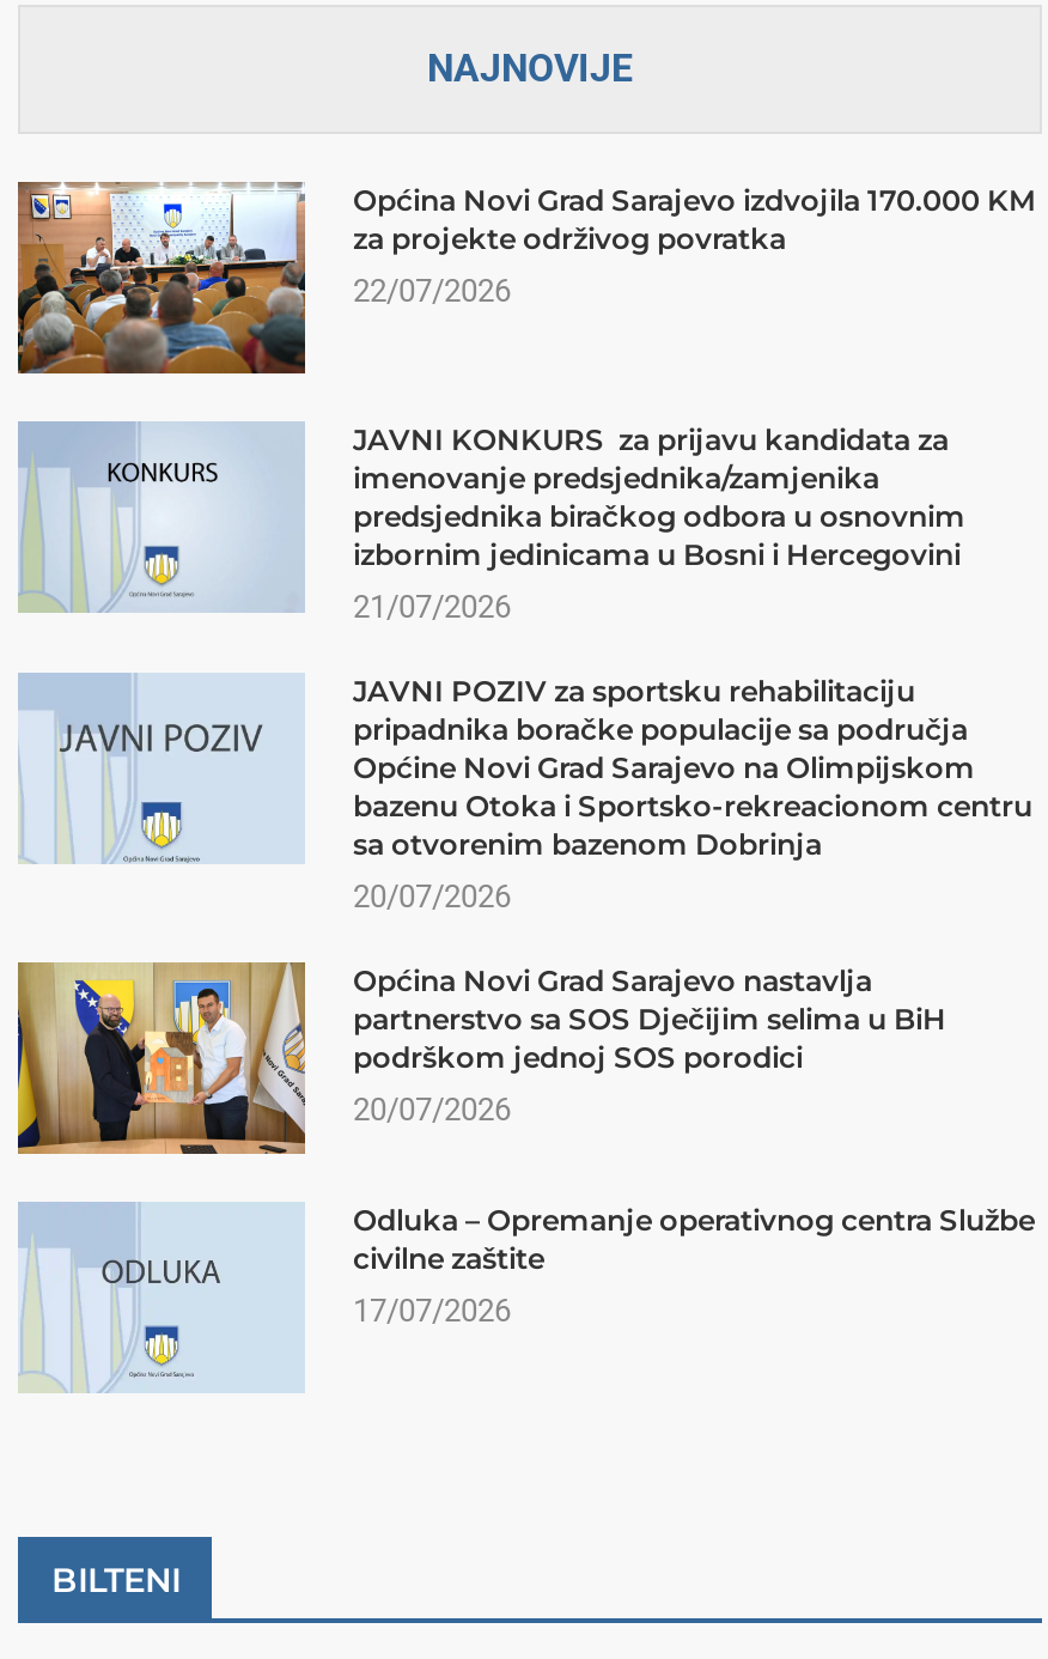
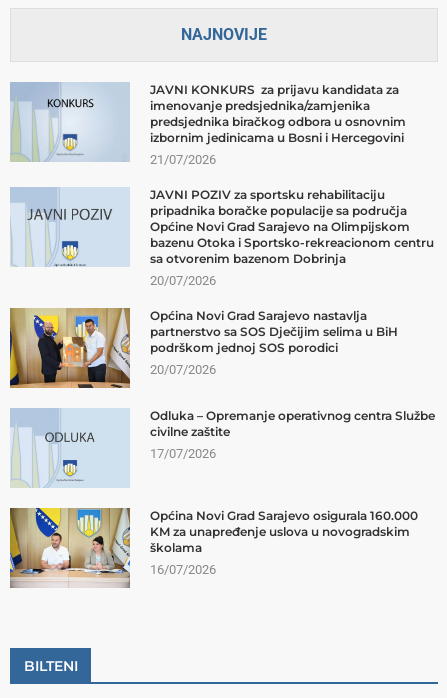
- [image]
- Općina Novi Grad Sarajevo izdvojila 170.000 KM
- za projekte održivog povratka
- 22/07/2026

moved up: [image] | JAVNI KONKURS za prijavu kandidata za | imenovanje predsjednika/zamjenika | ... | civilne zaštite | 17/07/2026

+ [image]
+ Općina Novi Grad Sarajevo osigurala 160.000
+ KM za unapređenje uslova u novogradskim
+ školama
+ 16/07/2026
